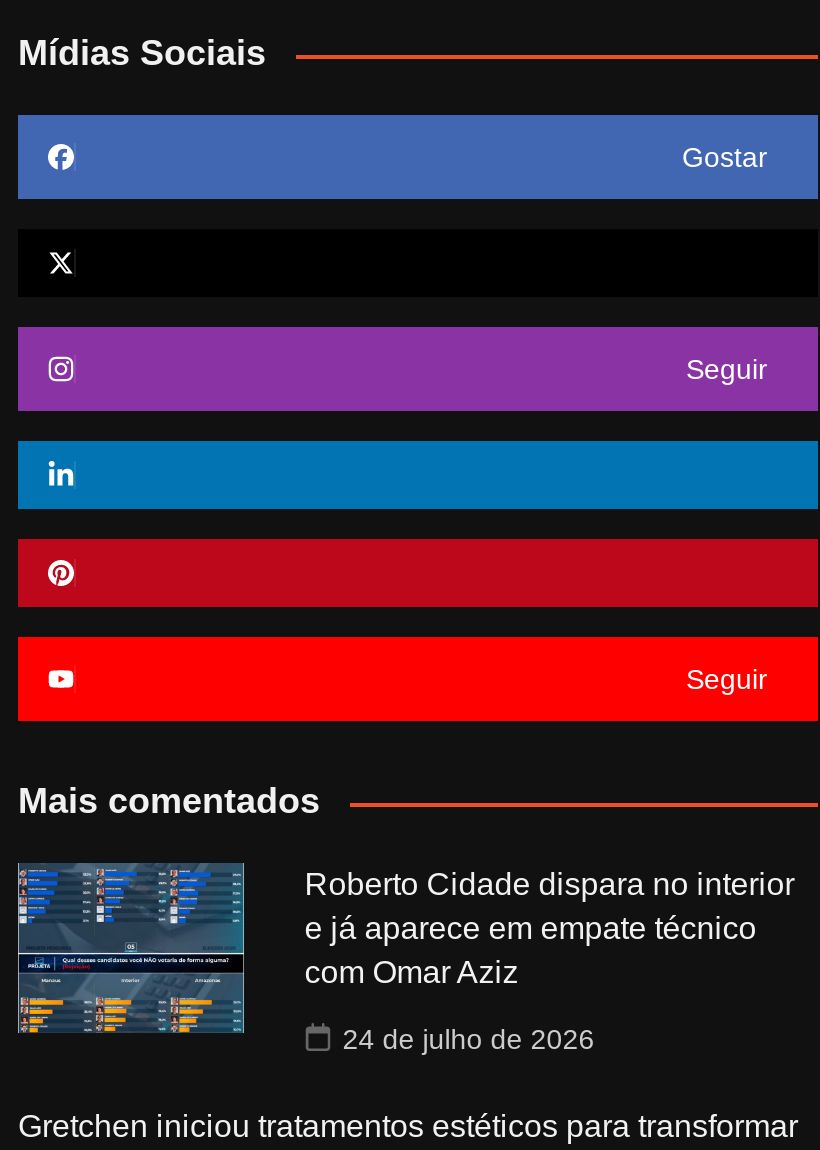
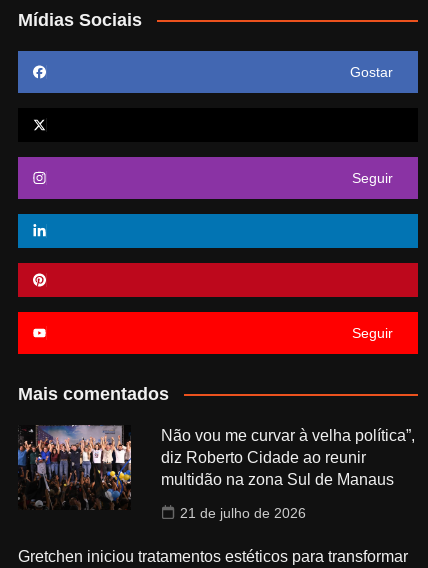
- [image]
- Roberto Cidade dispara no interior
- e já aparece em empate técnico
- com Omar Aziz
+ [image]
+ Não vou me curvar à velha política”,
+ diz Roberto Cidade ao reunir
+ multidão na zona Sul de Manaus

- 24 de julho de 2026
+ 21 de julho de 2026
